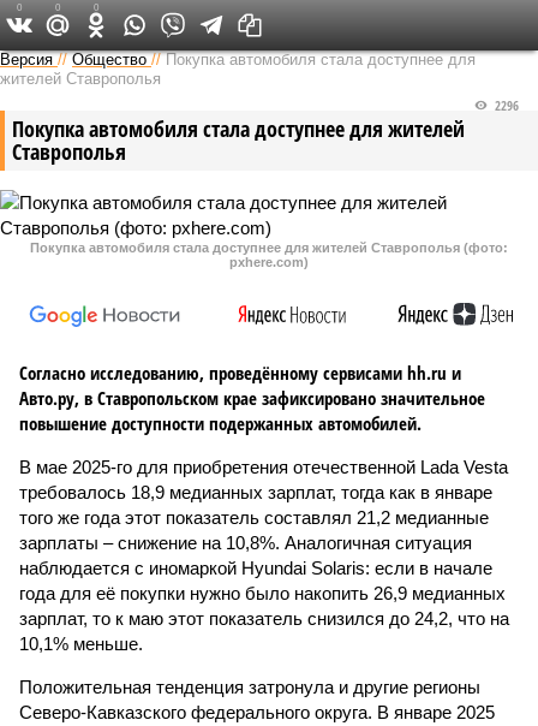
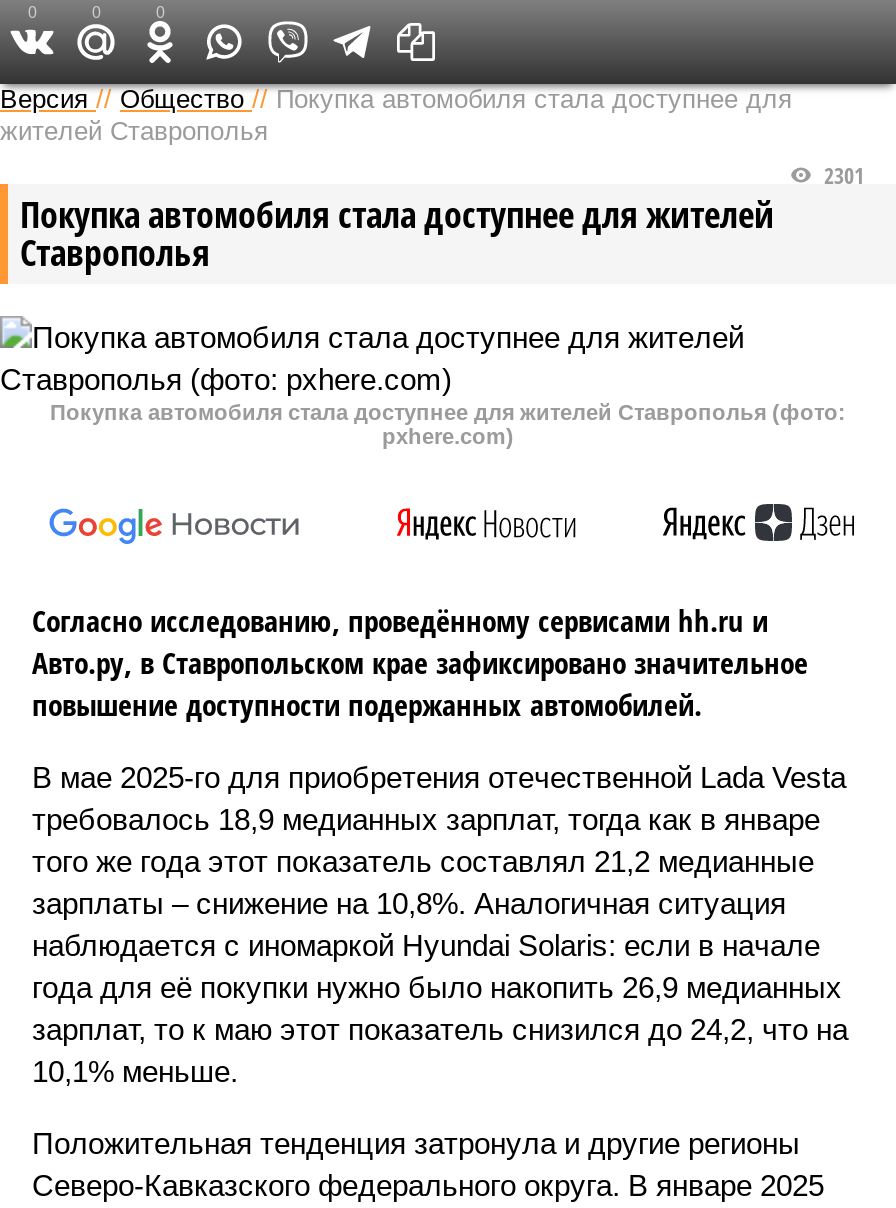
- 2296
+ 2301
